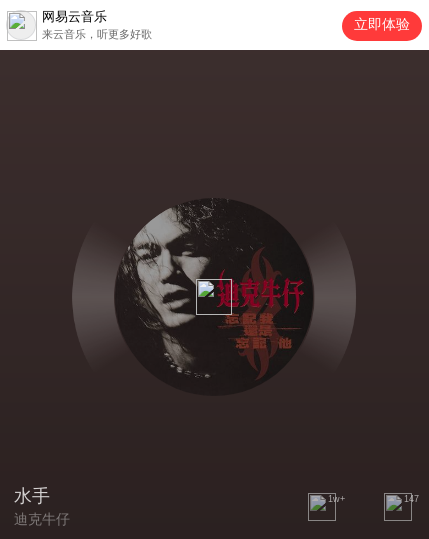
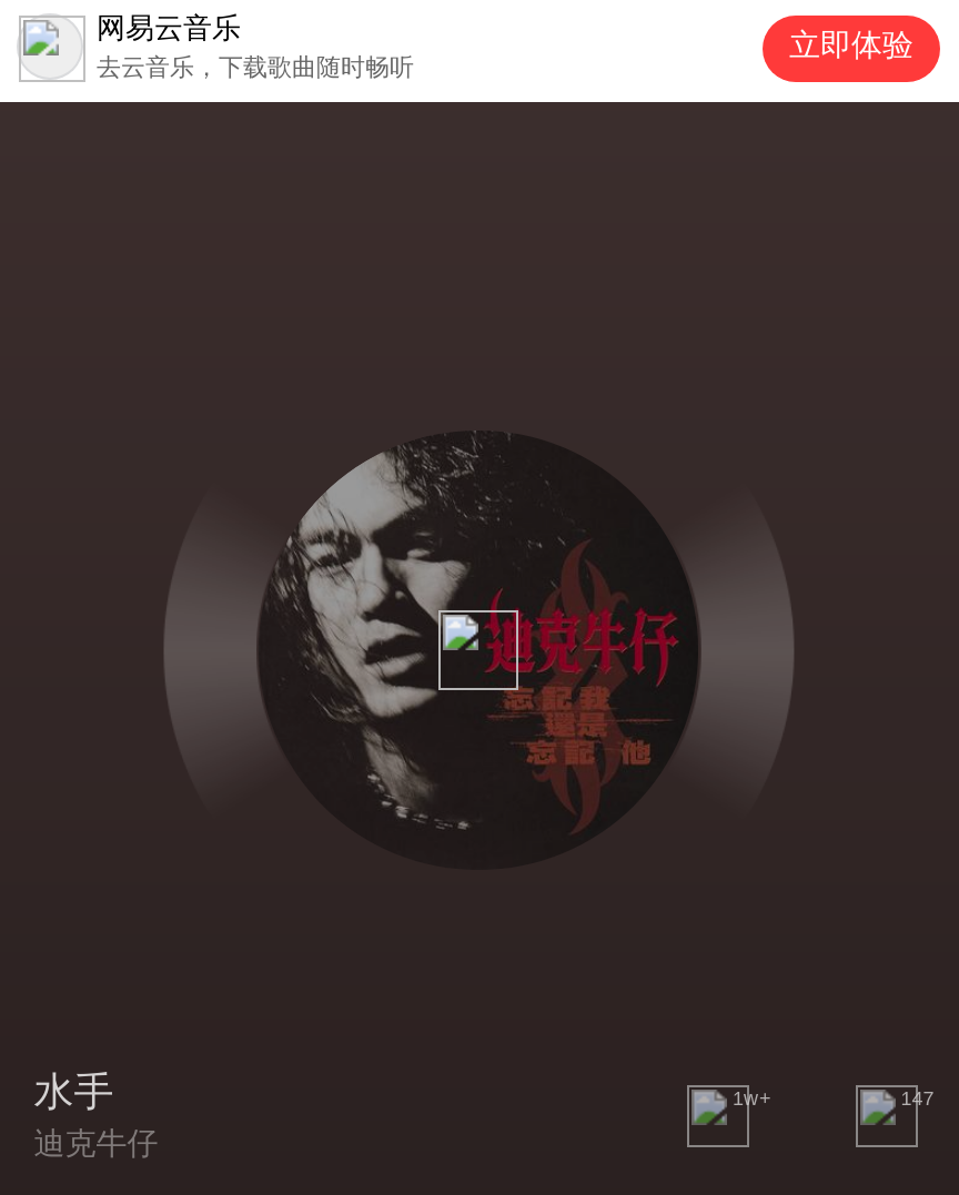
- 来云音乐，听更多好歌
+ 去云音乐，下载歌曲随时畅听
